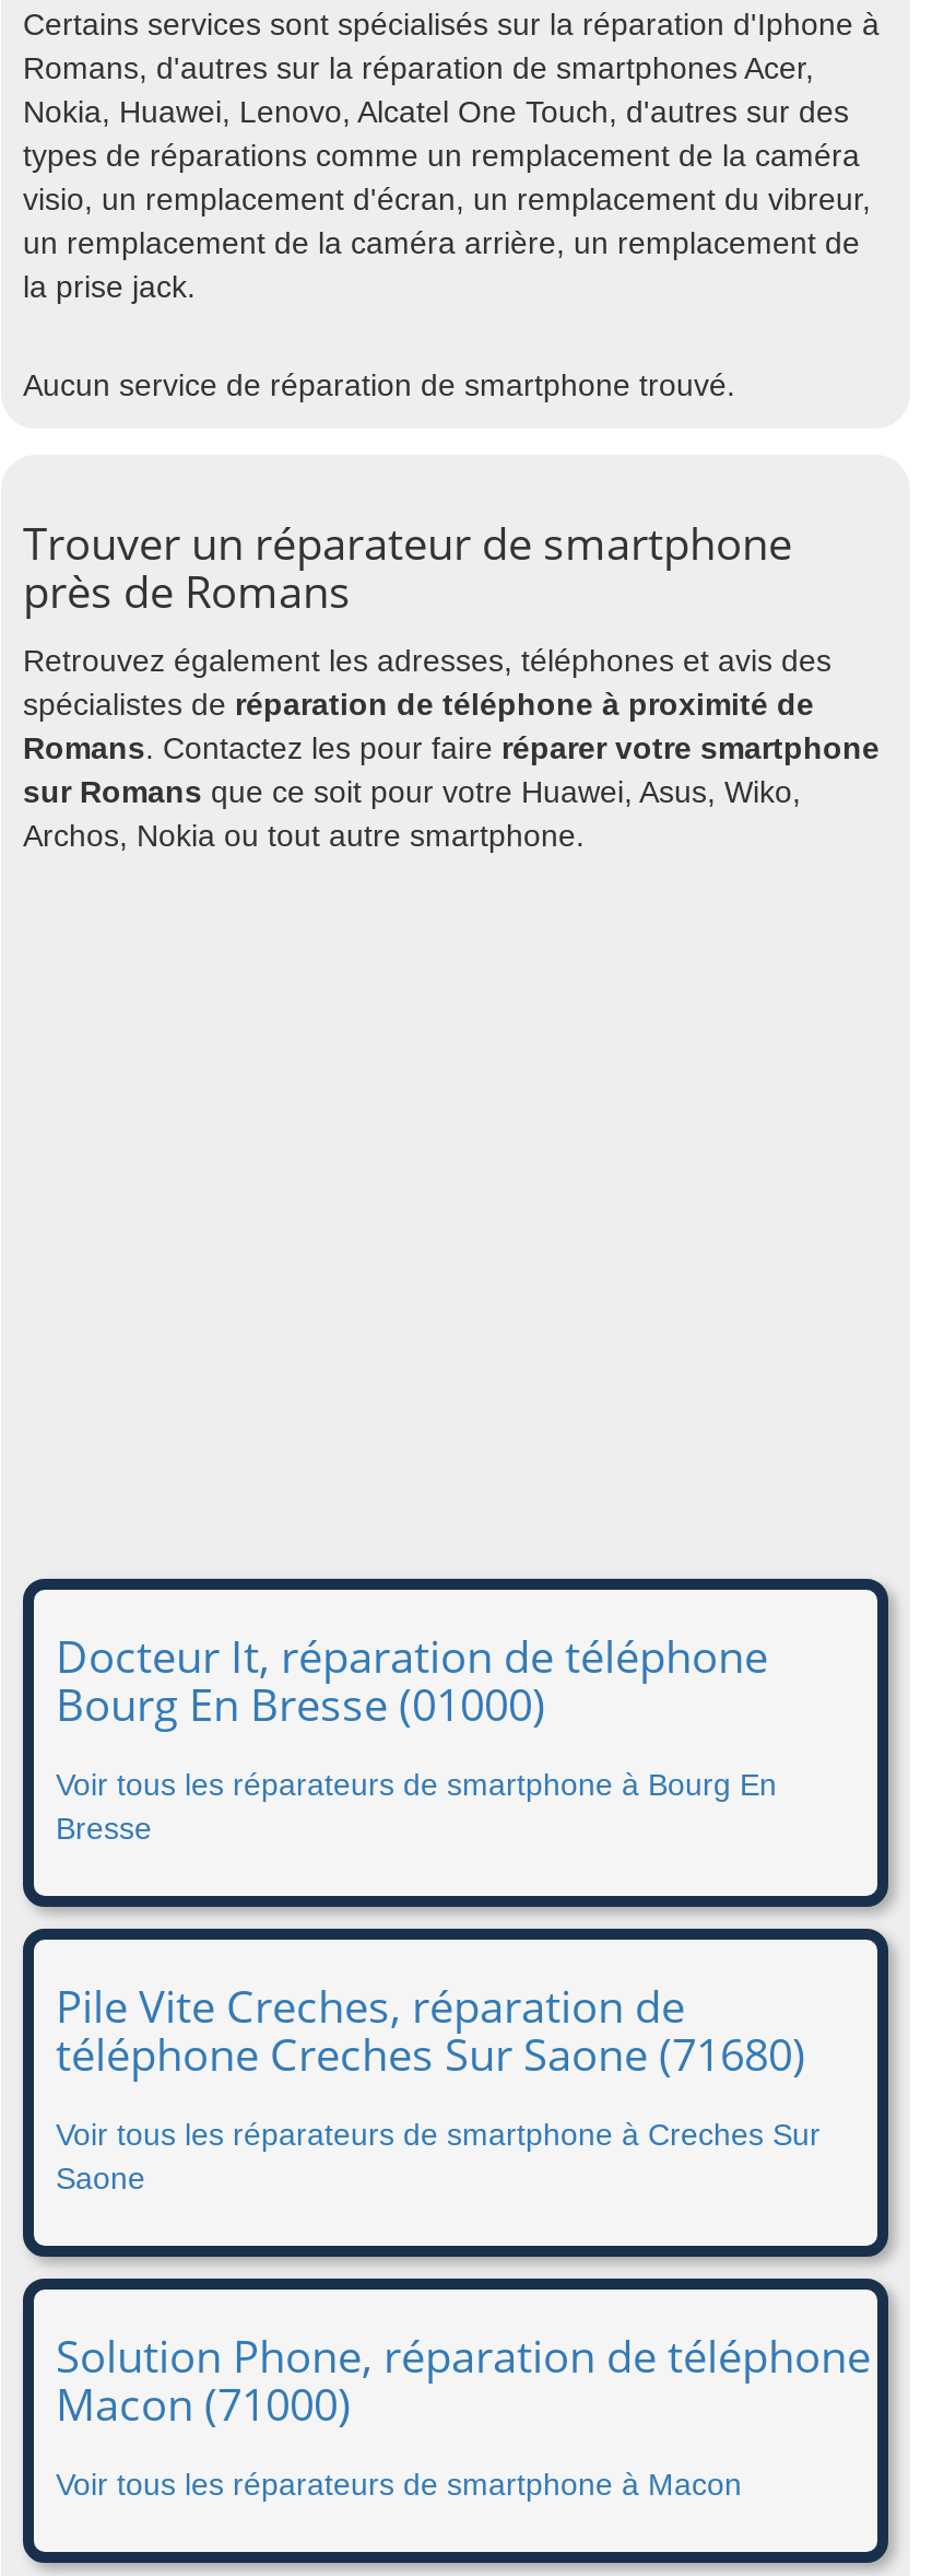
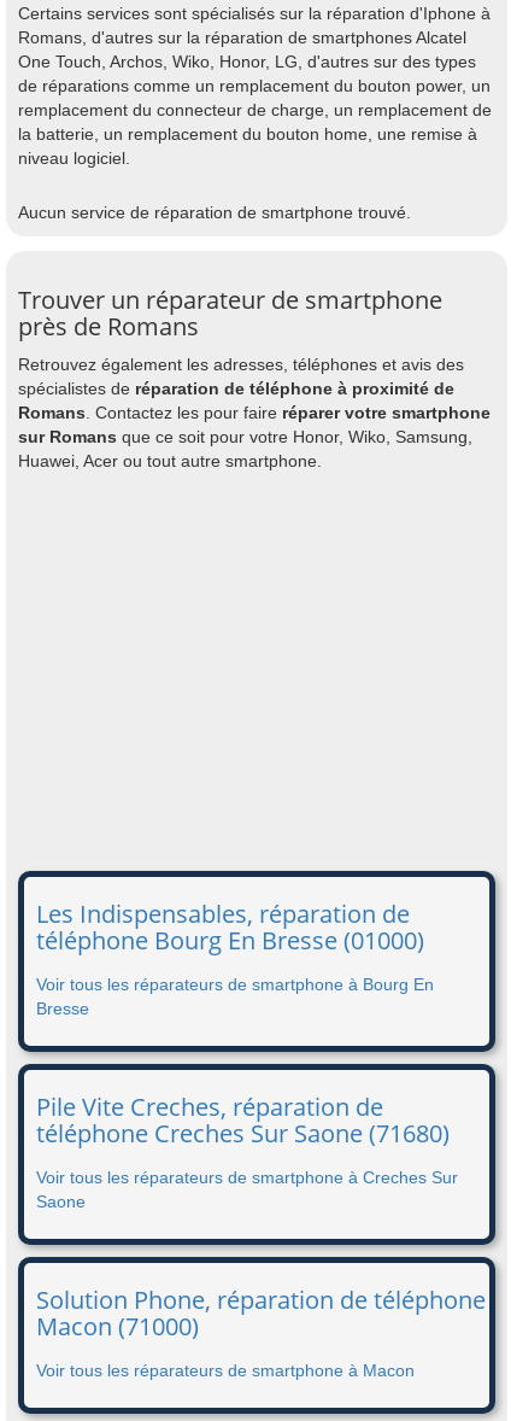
- Romans, d'autres sur la réparation de smartphones Acer,
- Nokia, Huawei, Lenovo, Alcatel One Touch, d'autres sur des
- types de réparations comme un remplacement de la caméra
- visio, un remplacement d'écran, un remplacement du vibreur,
- un remplacement de la caméra arrière, un remplacement de
- la prise jack.
+ Romans, d'autres sur la réparation de smartphones Alcatel
+ One Touch, Archos, Wiko, Honor, LG, d'autres sur des types
+ de réparations comme un remplacement du bouton power, un
+ remplacement du connecteur de charge, un remplacement de
+ la batterie, un remplacement du bouton home, une remise à
+ niveau logiciel.

- sur Romans que ce soit pour votre Huawei, Asus, Wiko,
- Archos, Nokia ou tout autre smartphone.
+ sur Romans que ce soit pour votre Honor, Wiko, Samsung,
+ Huawei, Acer ou tout autre smartphone.

- Docteur It, réparation de téléphone
- Bourg En Bresse (01000)
+ Les Indispensables, réparation de
+ téléphone Bourg En Bresse (01000)
